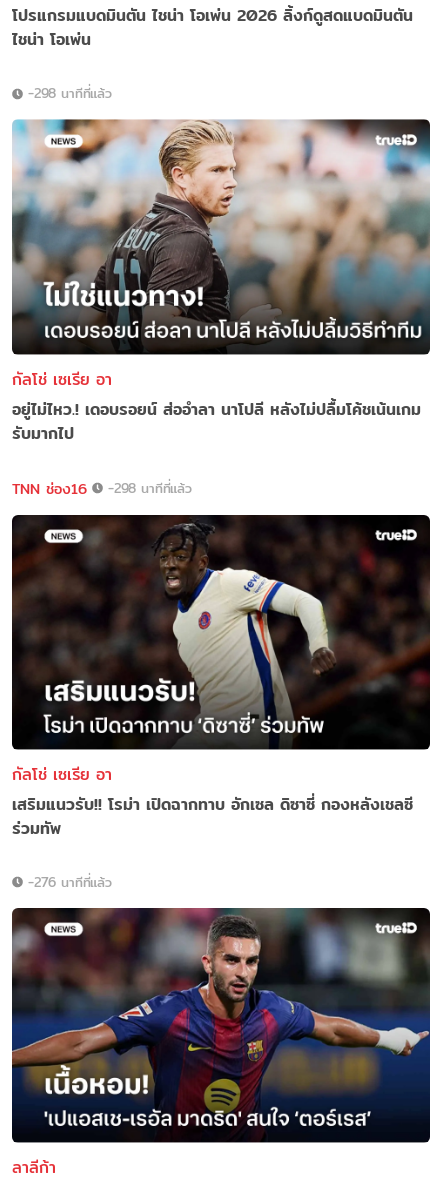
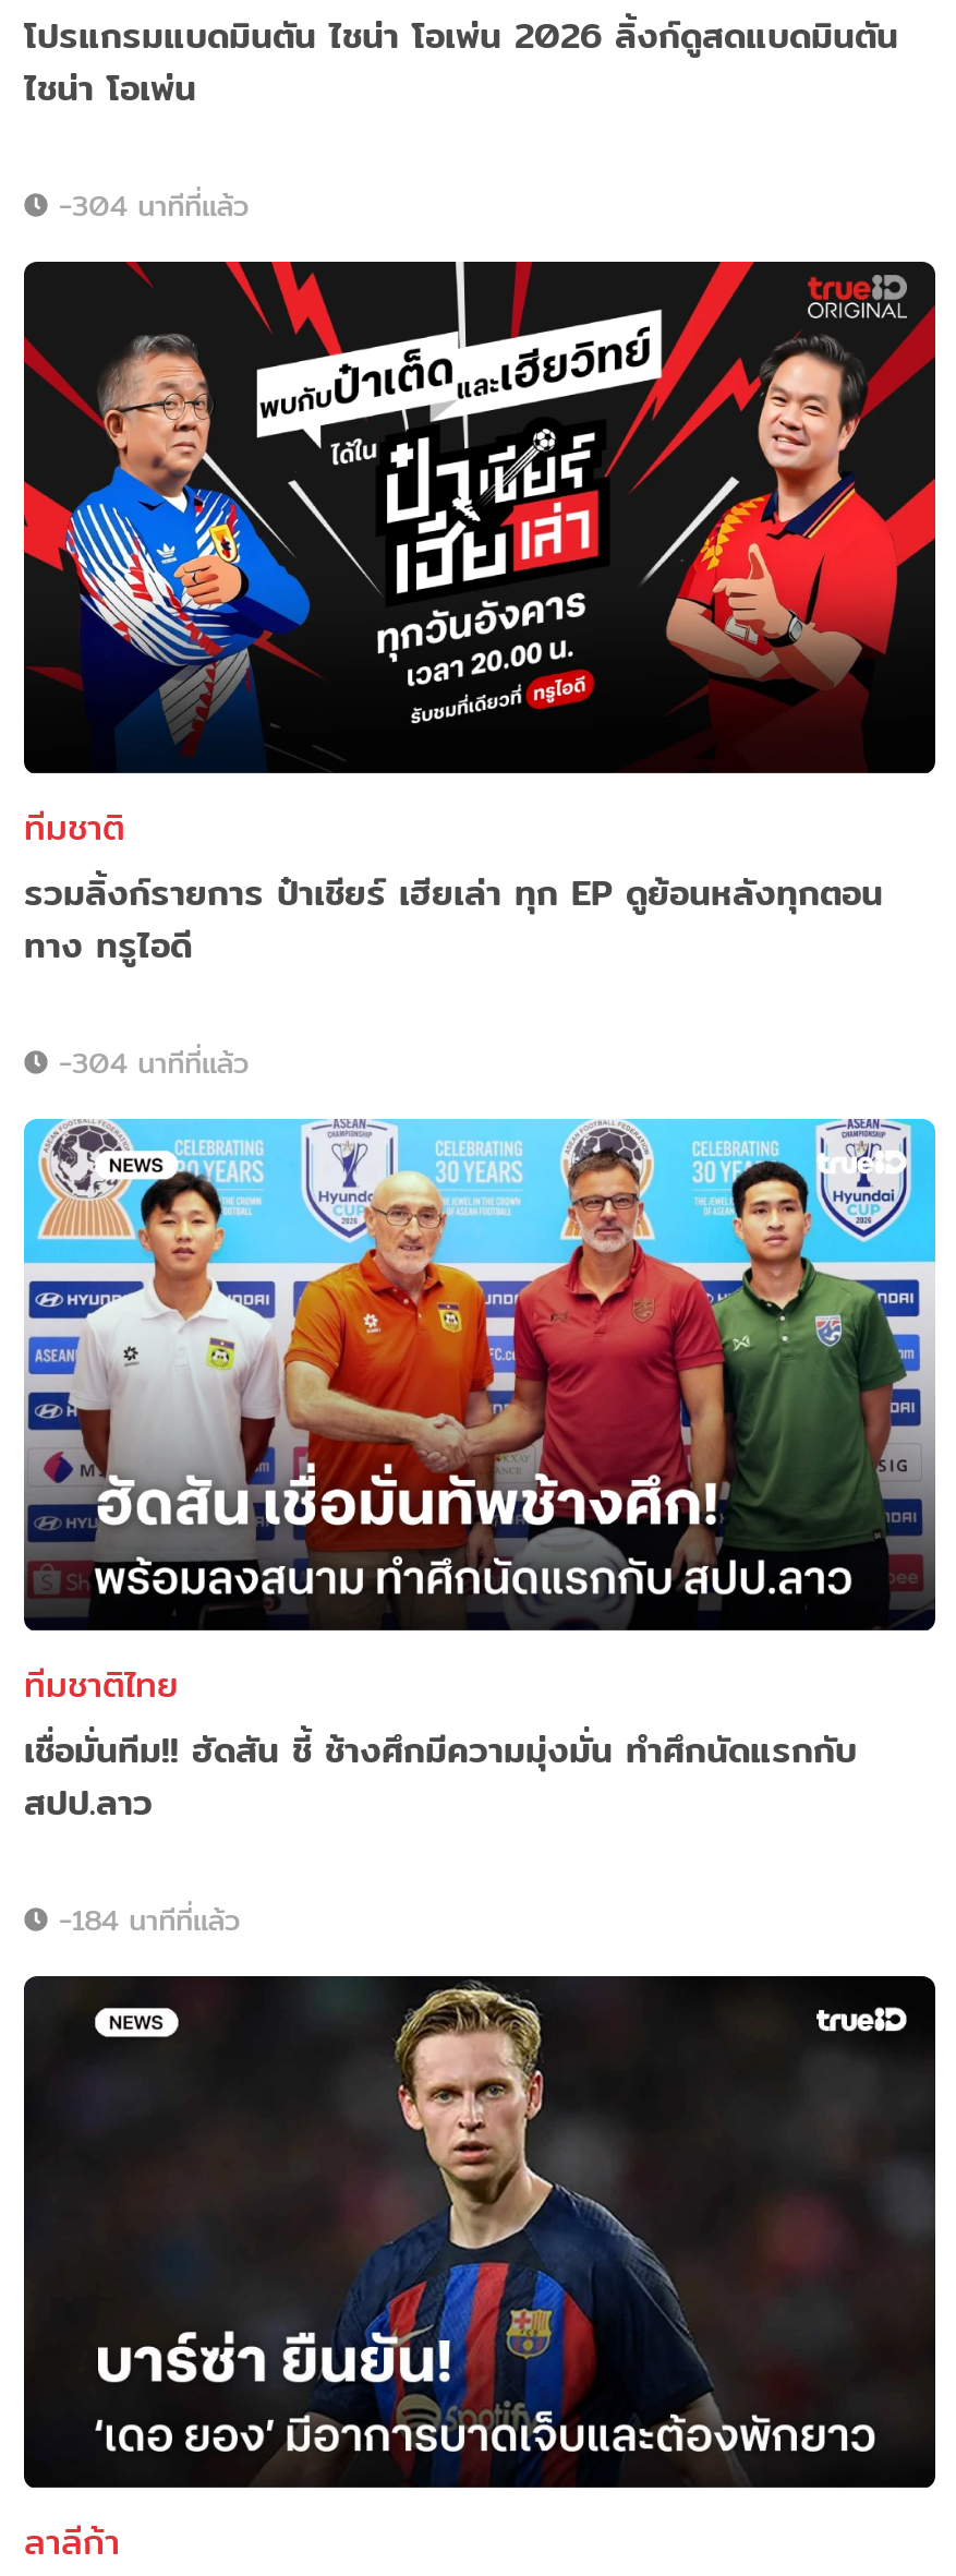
- -298 นาทีที่แล้ว
+ -304 นาทีที่แล้ว

- [image]
- กัลโช่ เซเรีย อา
- อยู่ไม่ไหว.! เดอบรอยน์ ส่ออำลา นาโปลี หลังไม่ปลื้มโค้ชเน้นเกม
- รับมากไป
+ [image]
+ ทีมชาติ
+ รวมลิ้งก์รายการ ป๋าเชียร์ เฮียเล่า ทุก EP ดูย้อนหลังทุกตอน
+ ทาง ทรูไอดี

- TNN ช่อง16
- -298 นาทีที่แล้ว
+ -304 นาทีที่แล้ว

- [image]
- กัลโช่ เซเรีย อา
- เสริมแนวรับ!! โรม่า เปิดฉากทาบ อักเซล ดิซาซี่ กองหลังเชลซี
- ร่วมทัพ
+ [image]
+ ทีมชาติไทย
+ เชื่อมั่นทีม!! ฮัดสัน ชี้ ช้างศึกมีความมุ่งมั่น ทำศึกนัดแรกกับ
+ สปป.ลาว

- -276 นาทีที่แล้ว
+ -184 นาทีที่แล้ว

- [image]
+ [image]
